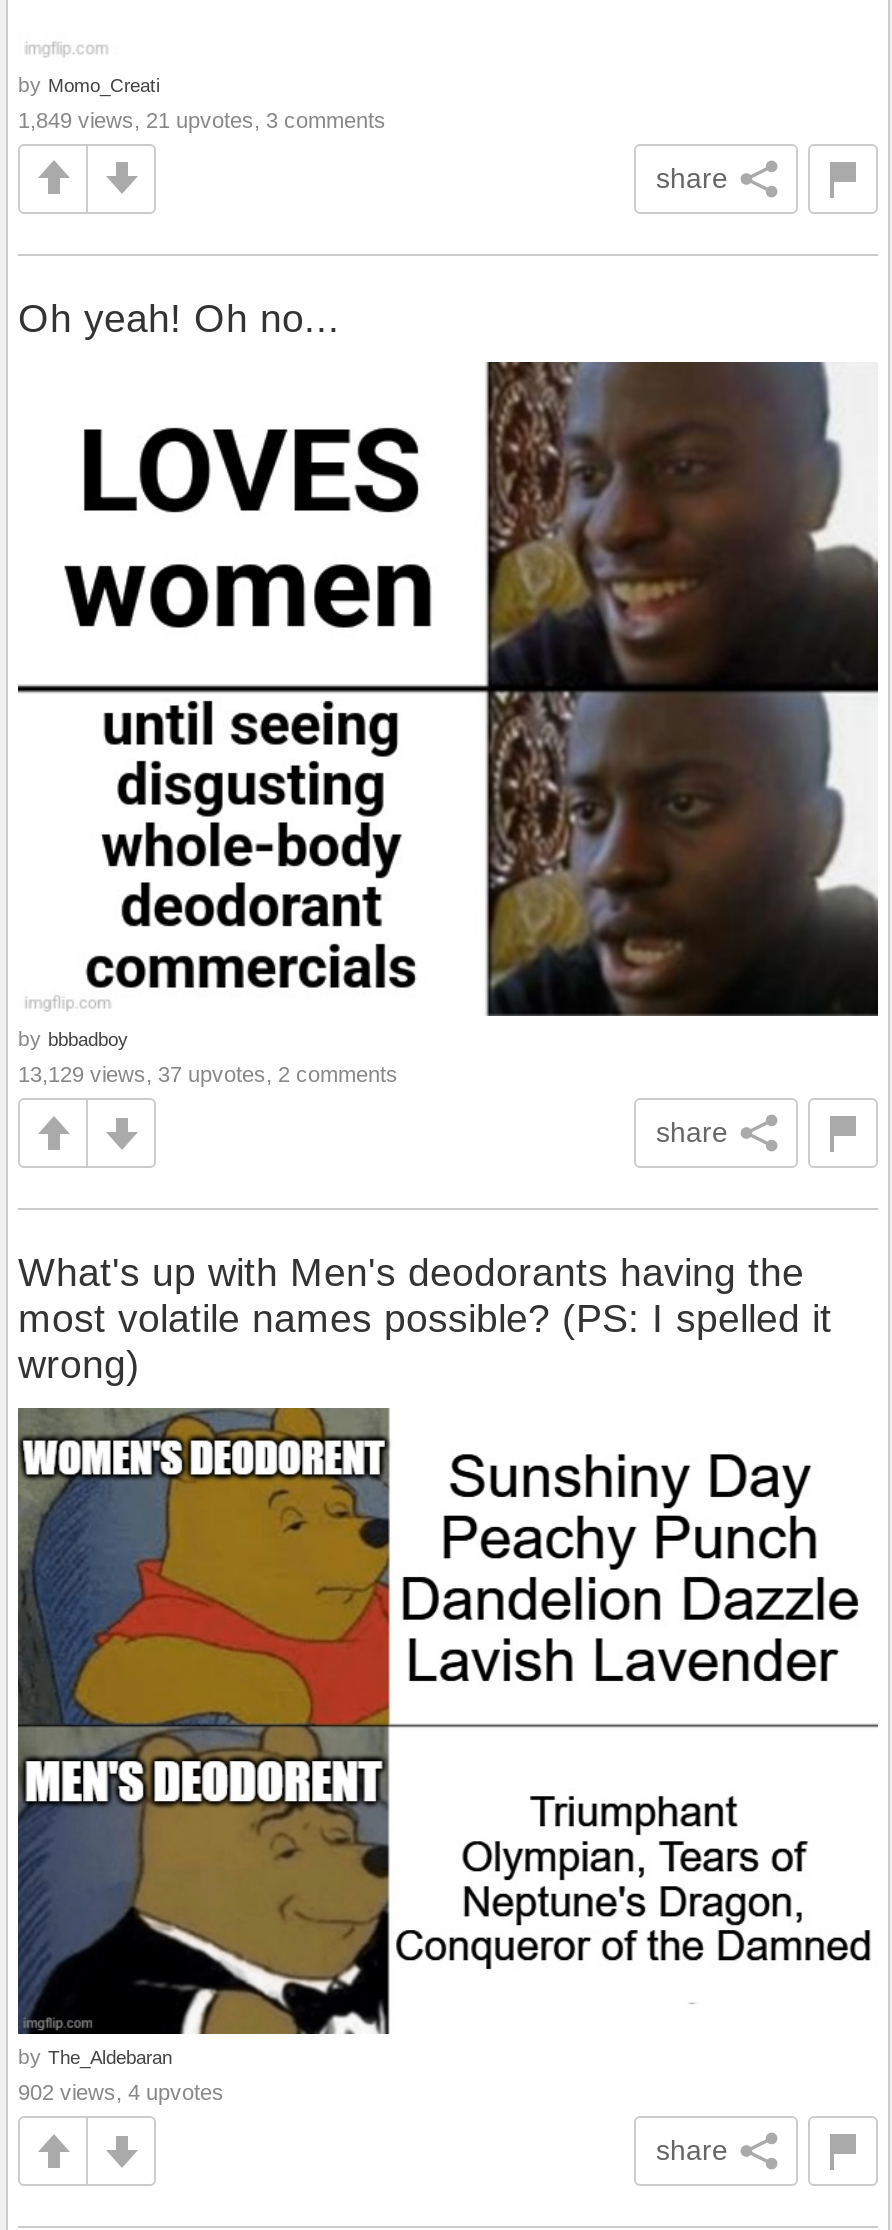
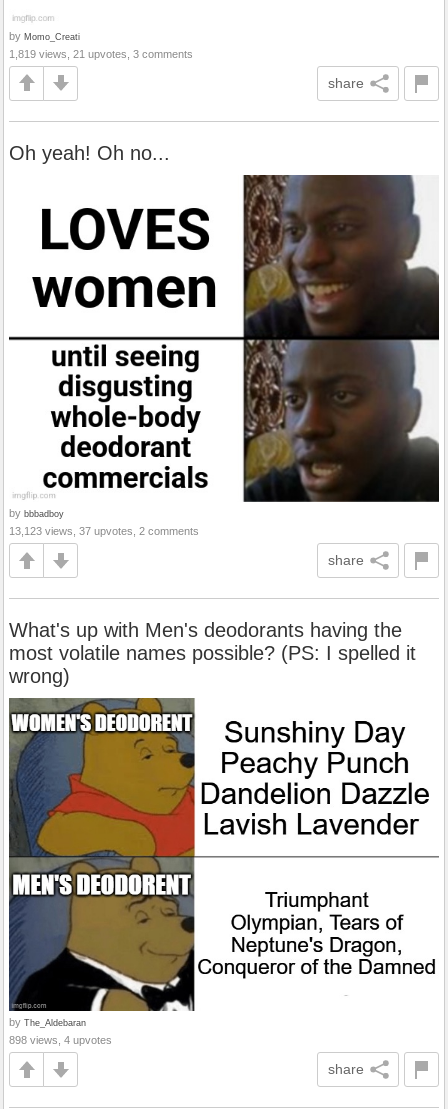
- 1,849 views, 21 upvotes, 3 comments
+ 1,819 views, 21 upvotes, 3 comments

- 13,129 views, 37 upvotes, 2 comments
+ 13,123 views, 37 upvotes, 2 comments

- 902 views, 4 upvotes
+ 898 views, 4 upvotes
